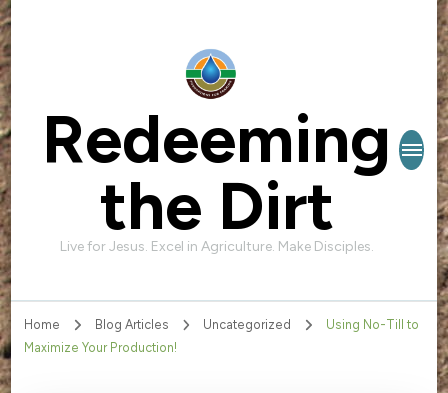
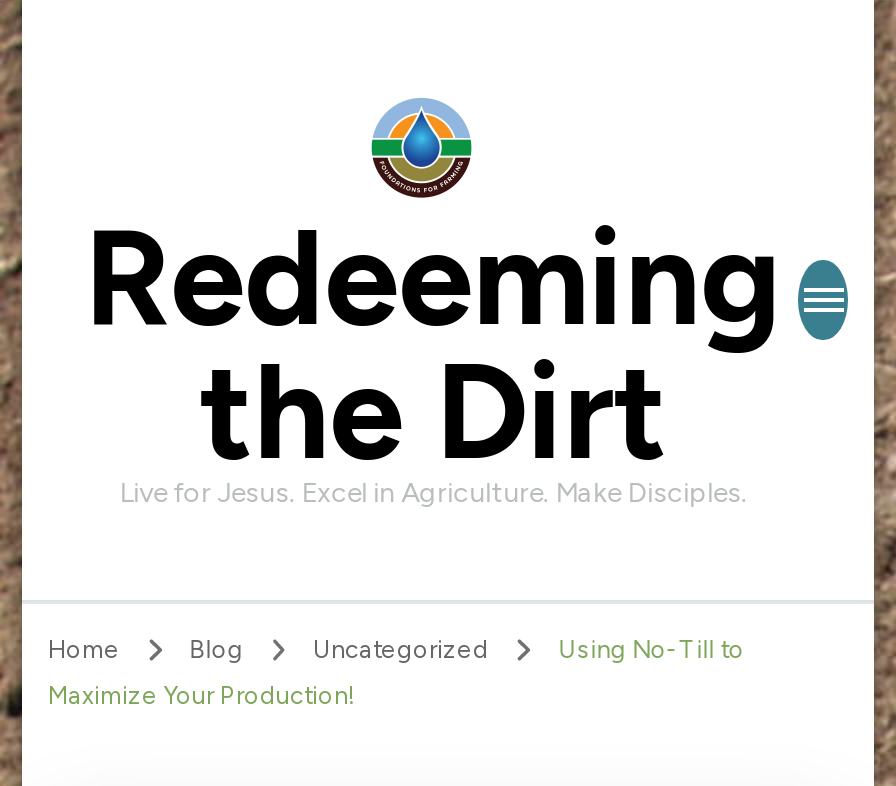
- Blog Articles
+ Blog
